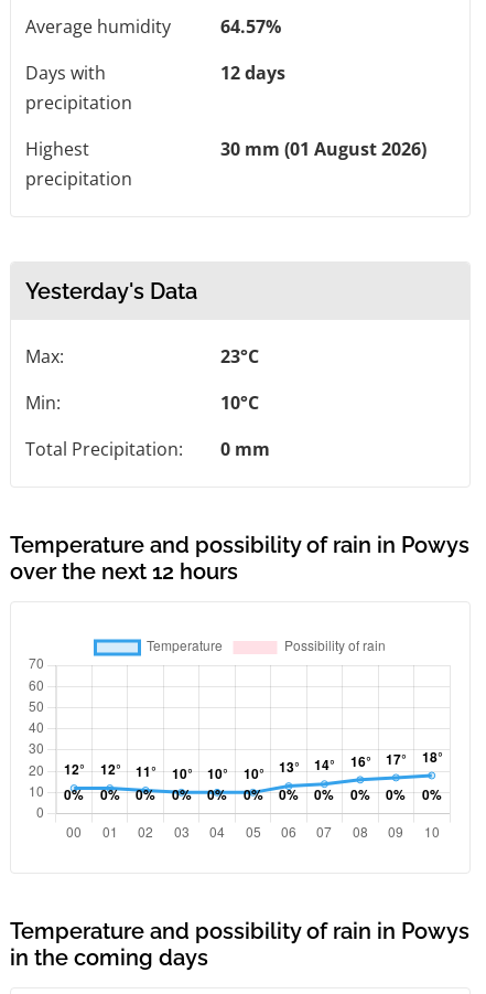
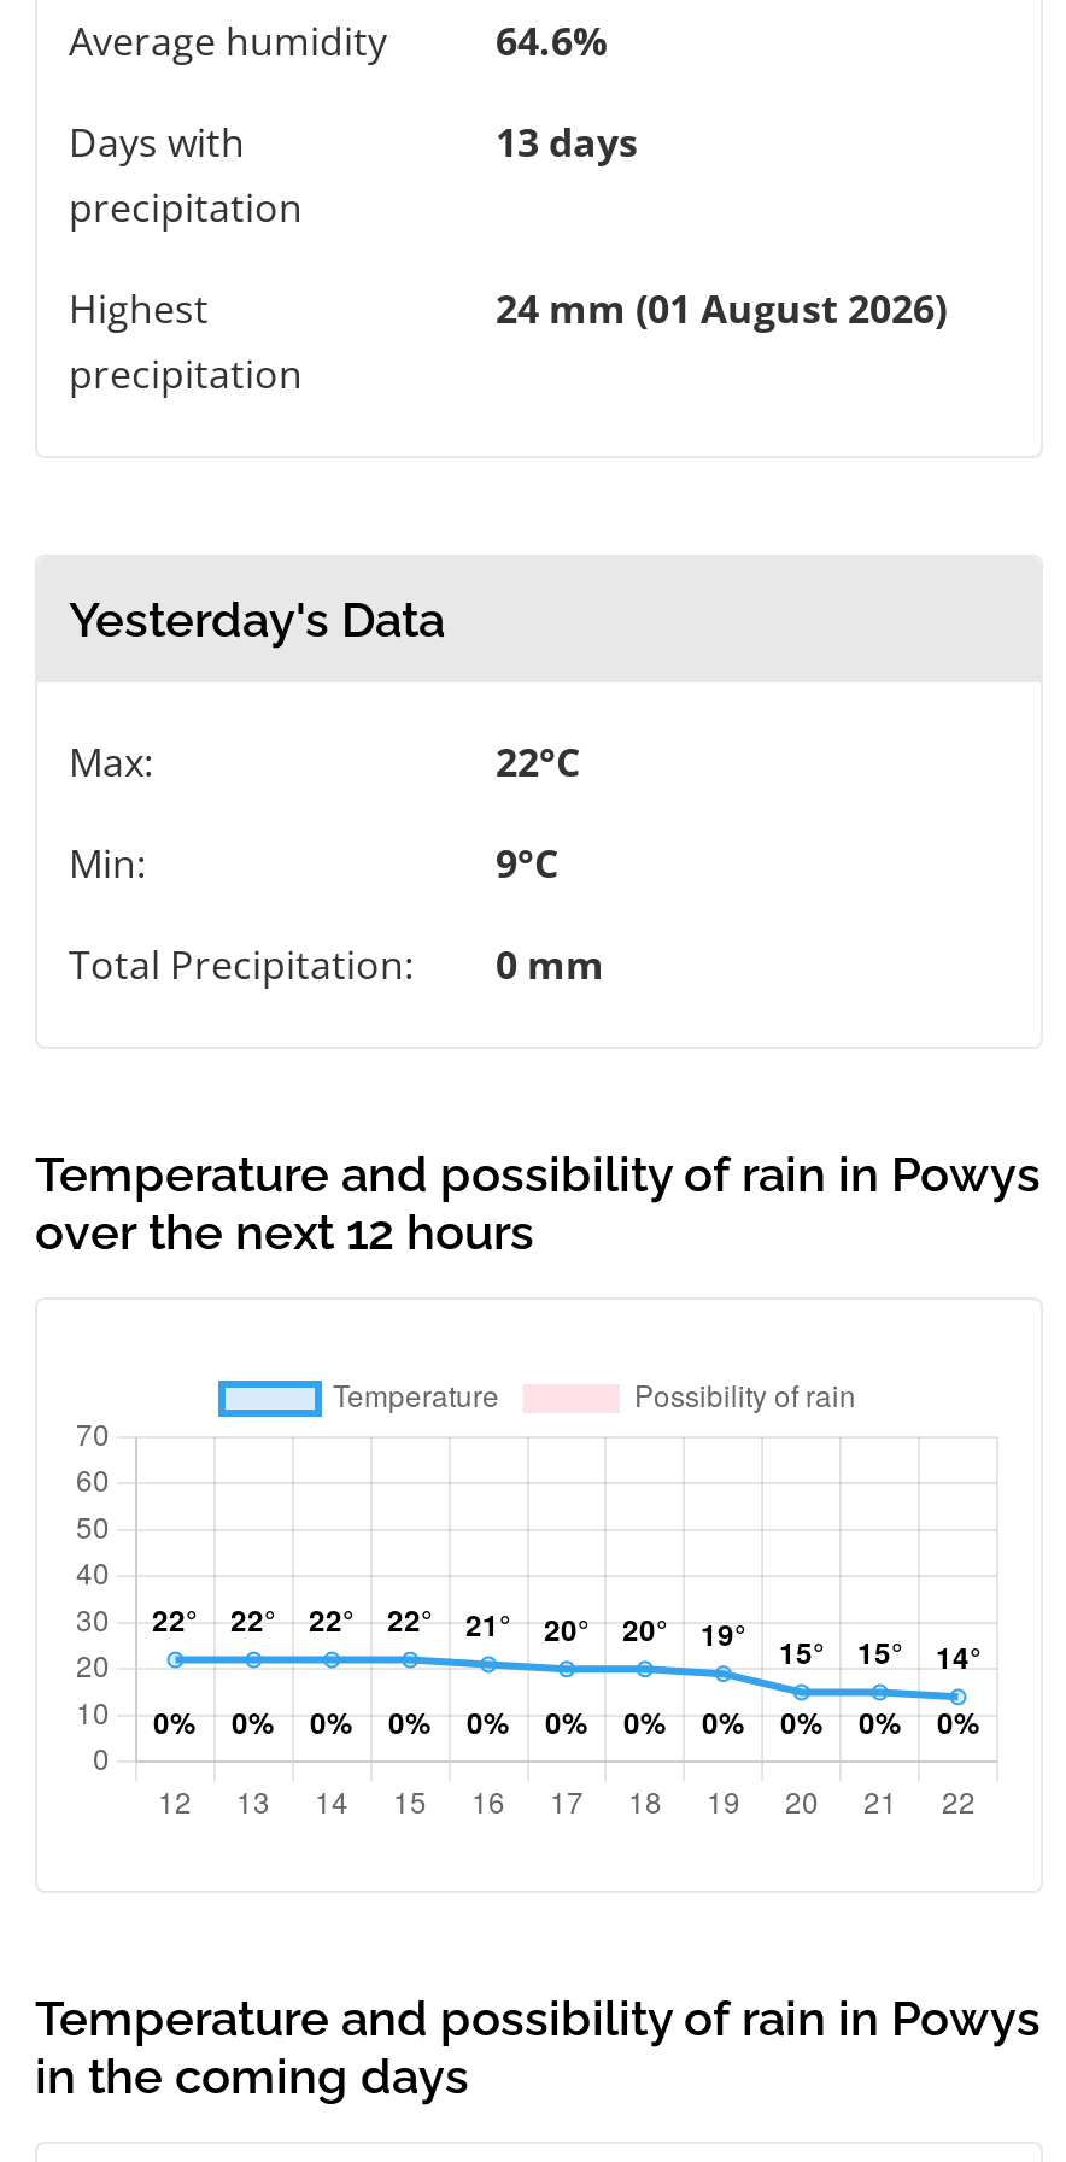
- 64.57%
+ 64.6%

- 12 days
+ 13 days

- 30 mm (01 August 2026)
+ 24 mm (01 August 2026)

- 23°C
+ 22°C

- 10°C
+ 9°C

- [image]
+ [image]
